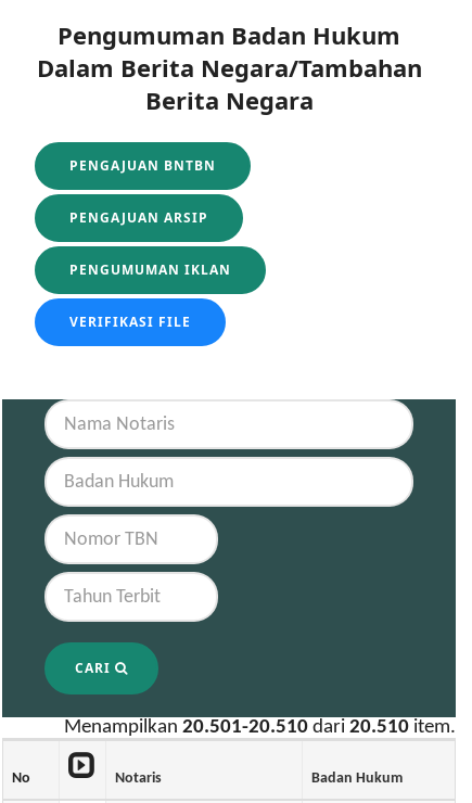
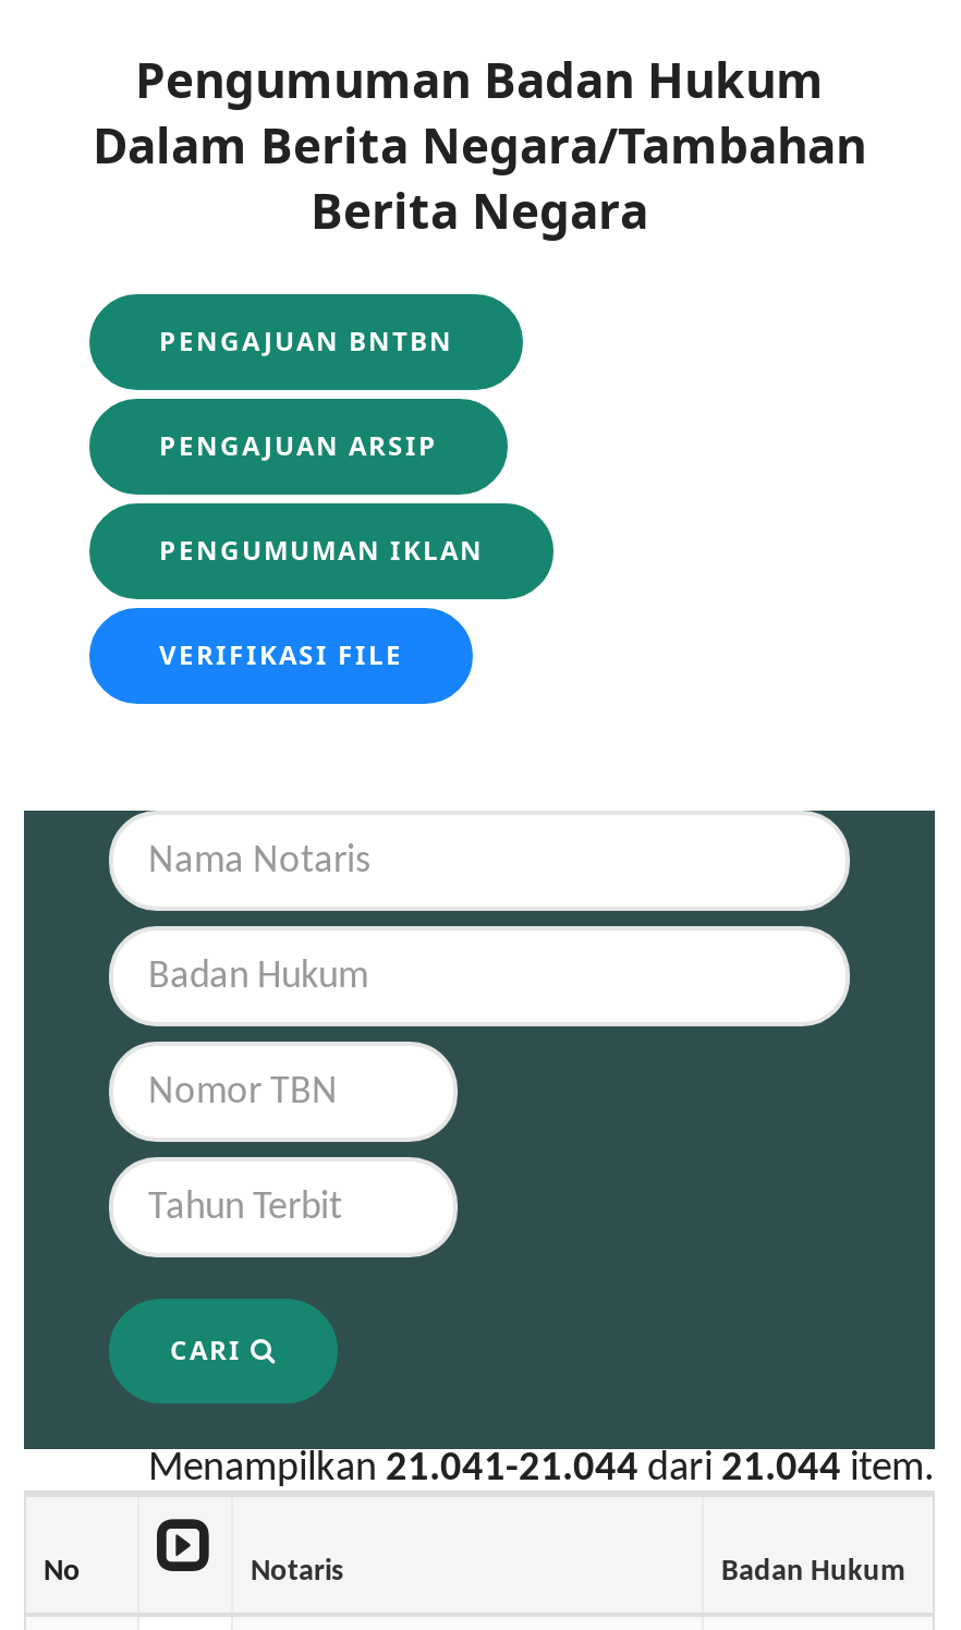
- Menampilkan20.501-20.510dari20.510item.
+ Menampilkan21.041-21.044dari21.044item.
